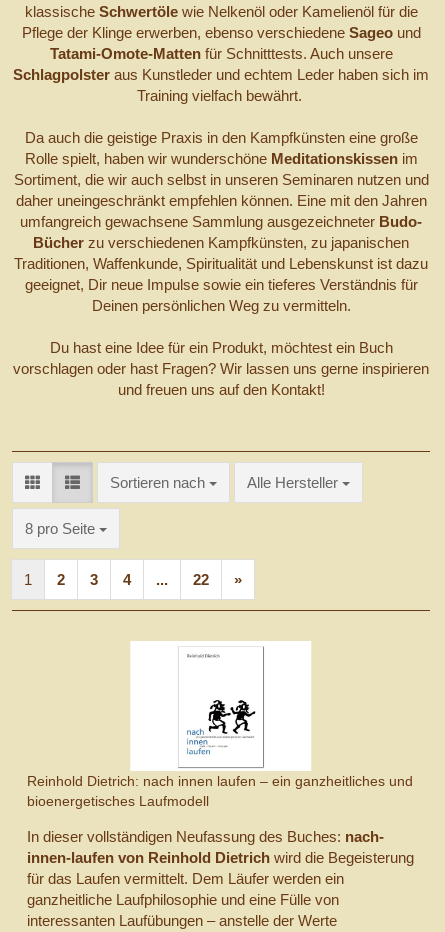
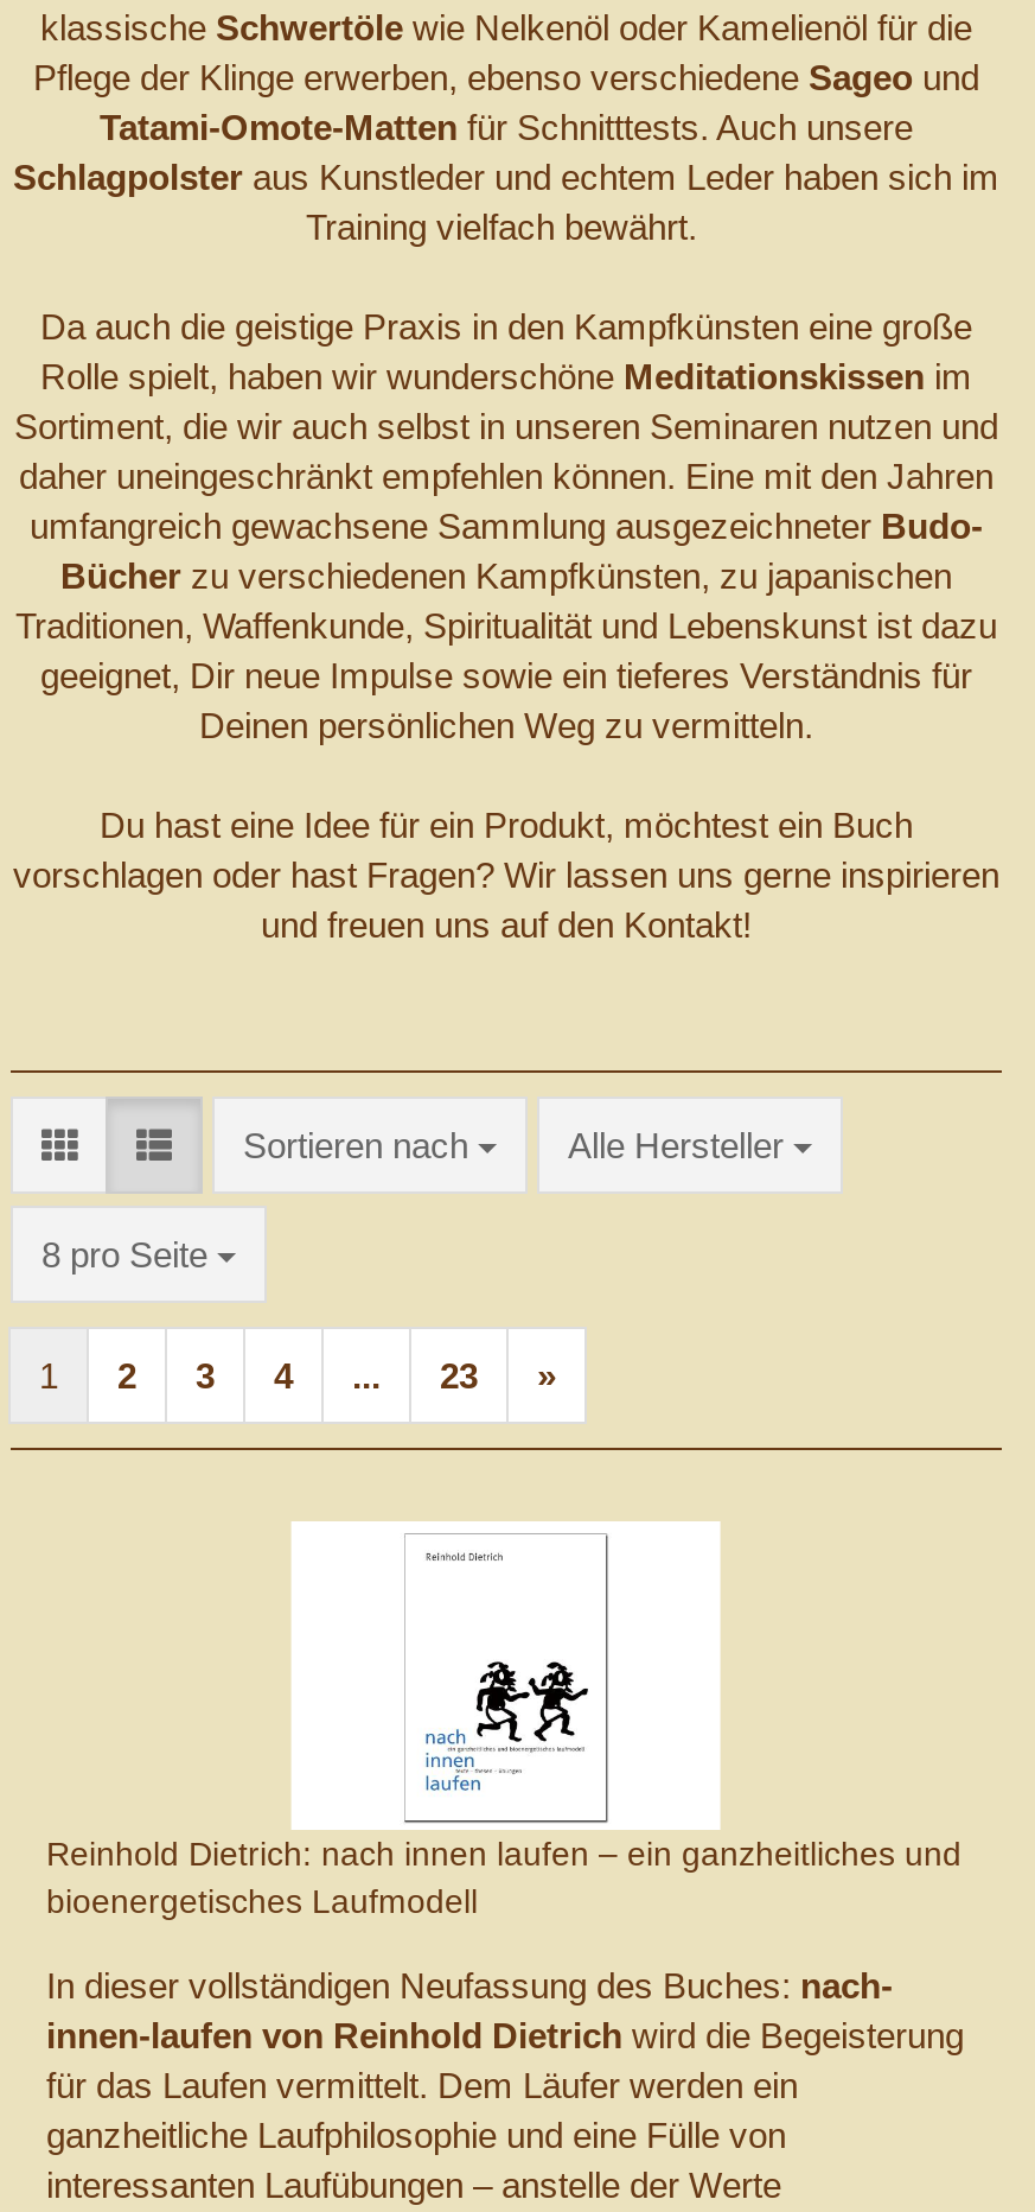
- 22
+ 23
